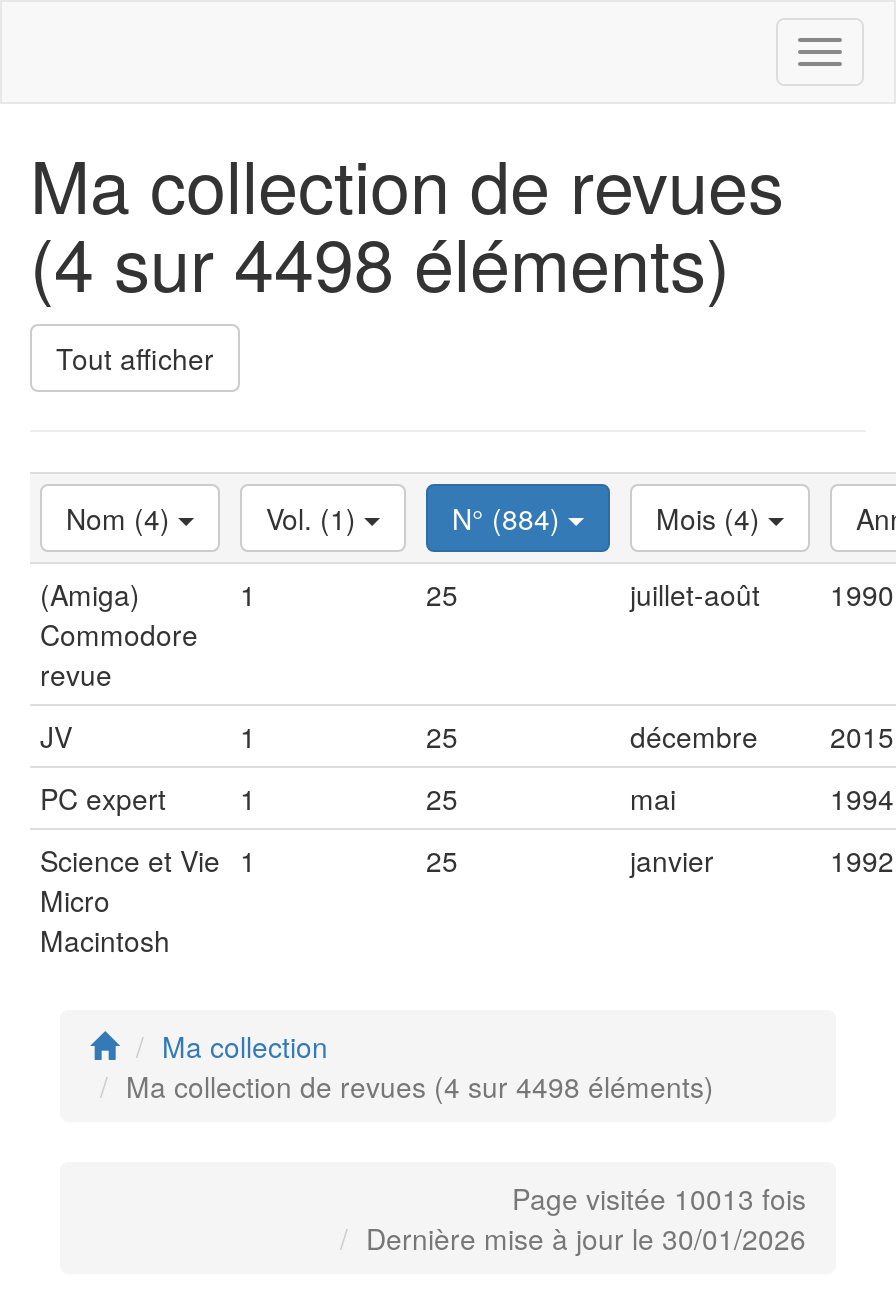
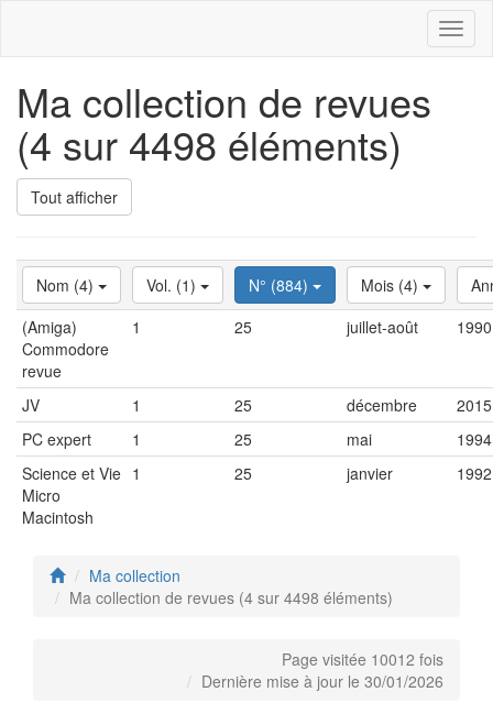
- Page visitée 10013 fois
+ Page visitée 10012 fois
